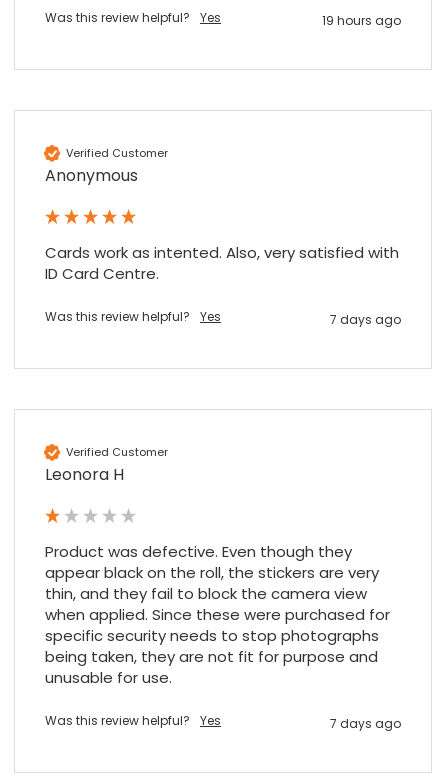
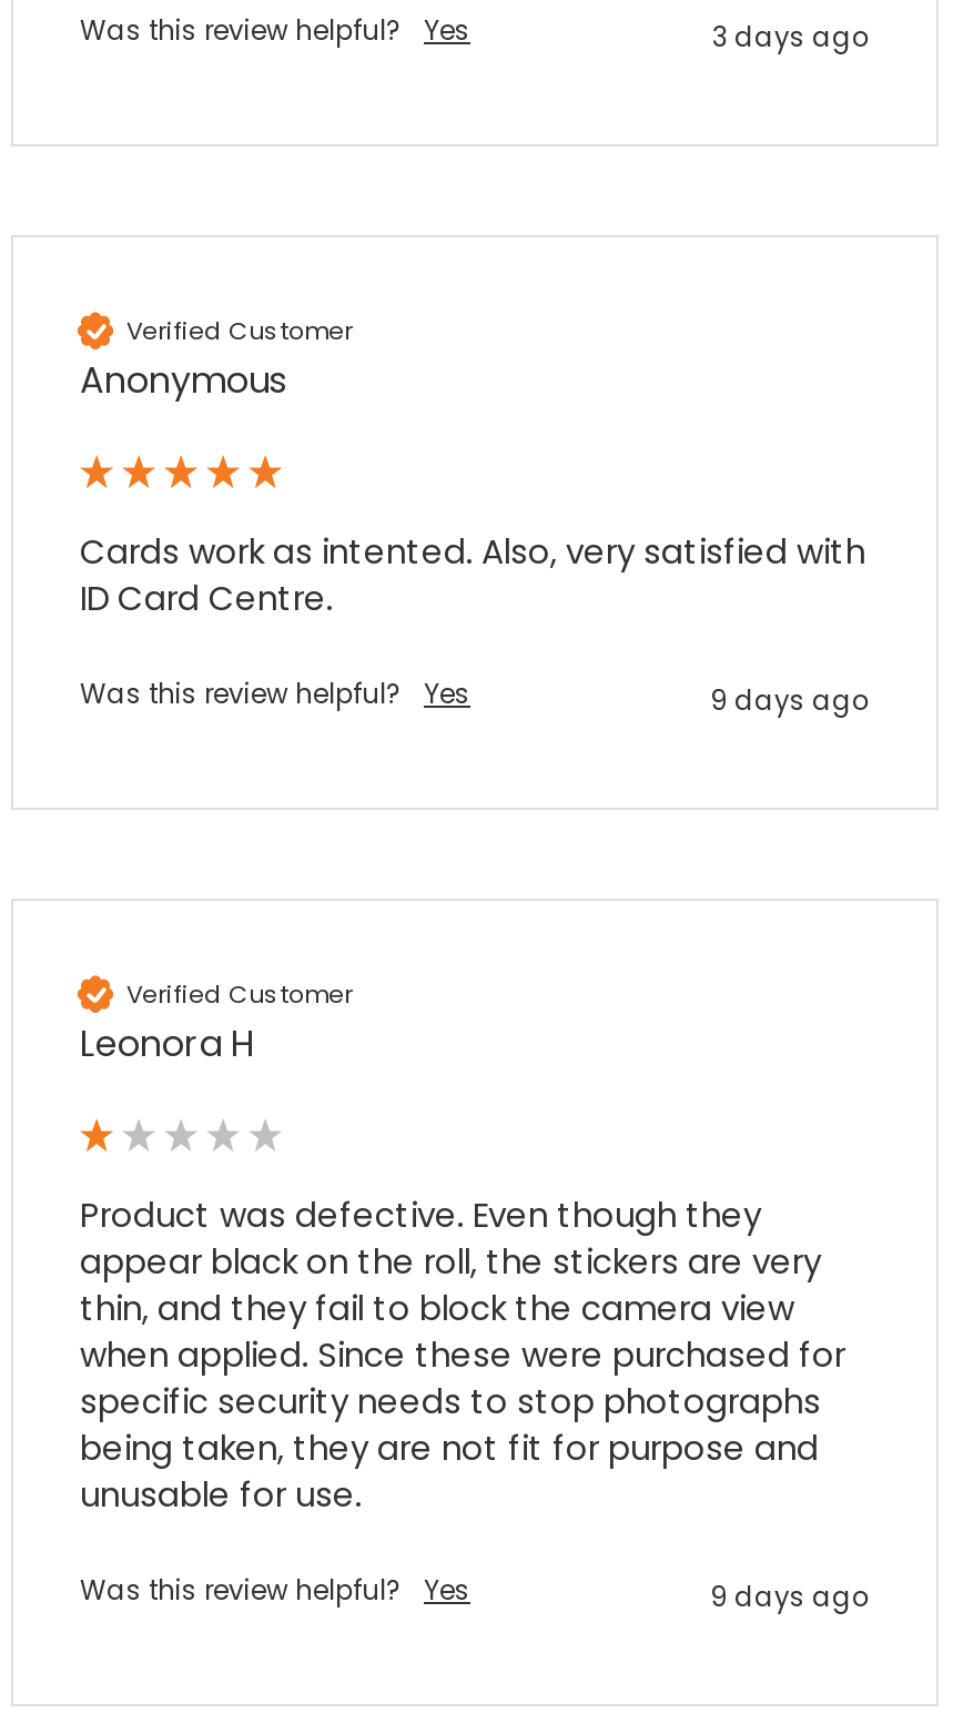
- 19 hours ago
+ 3 days ago

- 7 days ago
+ 9 days ago

- 7 days ago
+ 9 days ago
